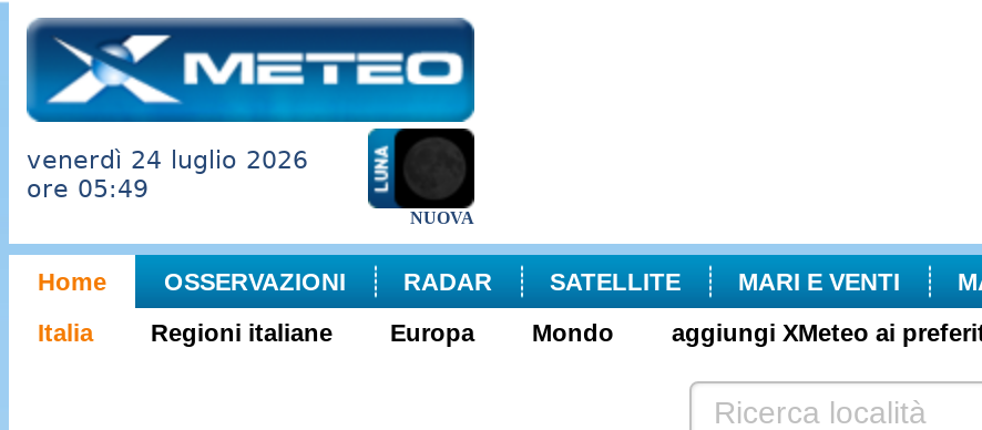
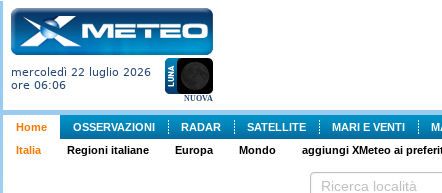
- venerdì 24 luglio 2026
+ mercoledì 22 luglio 2026

- ore 05:49
+ ore 06:06
